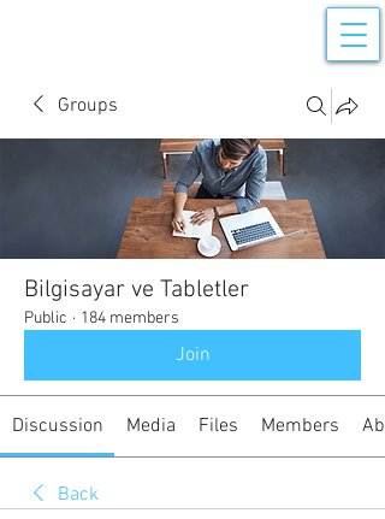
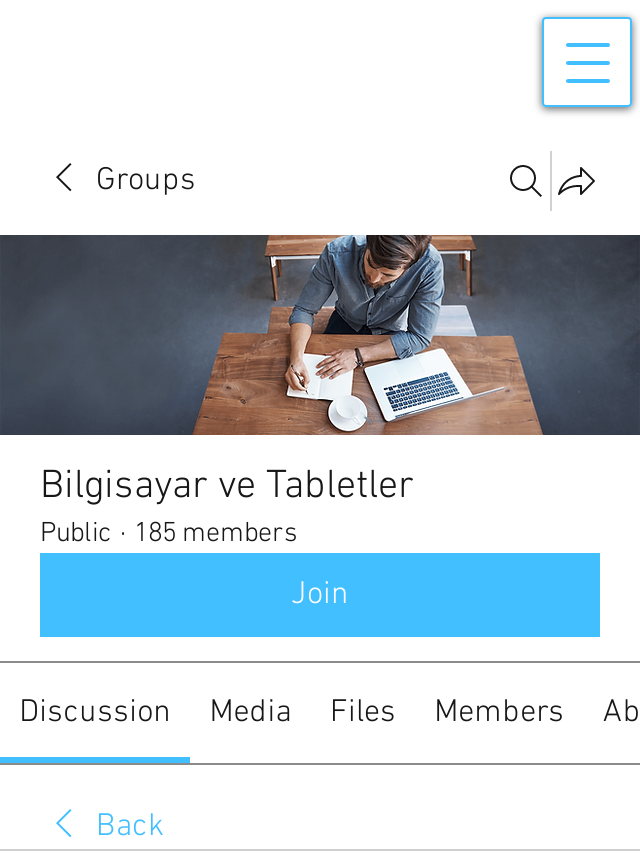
- Public · 184 members
+ Public · 185 members
